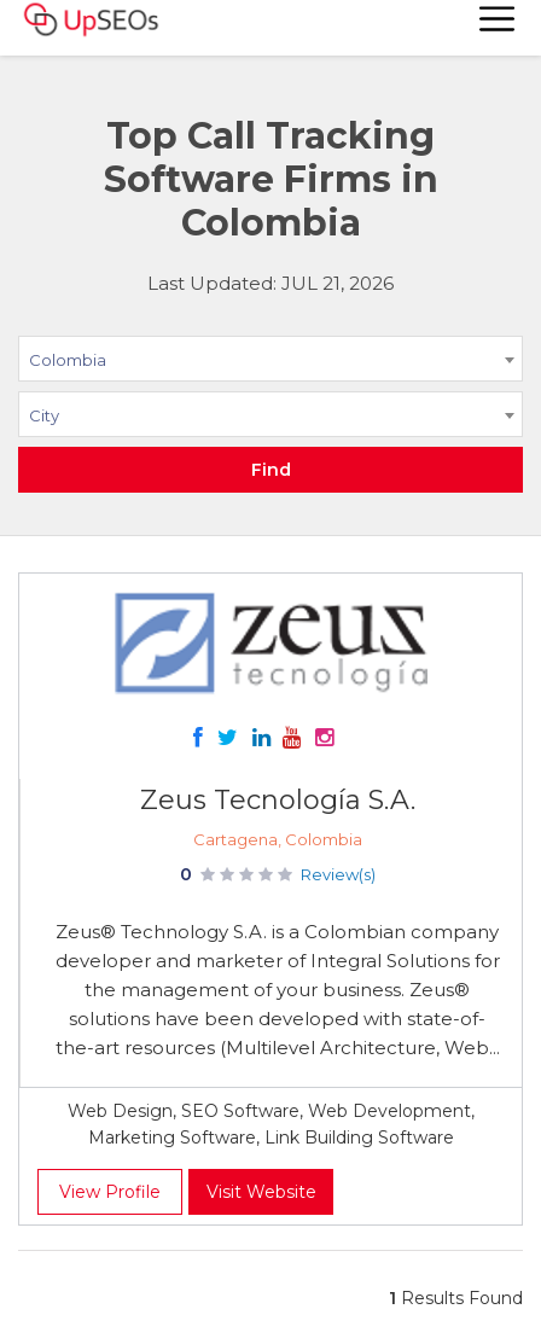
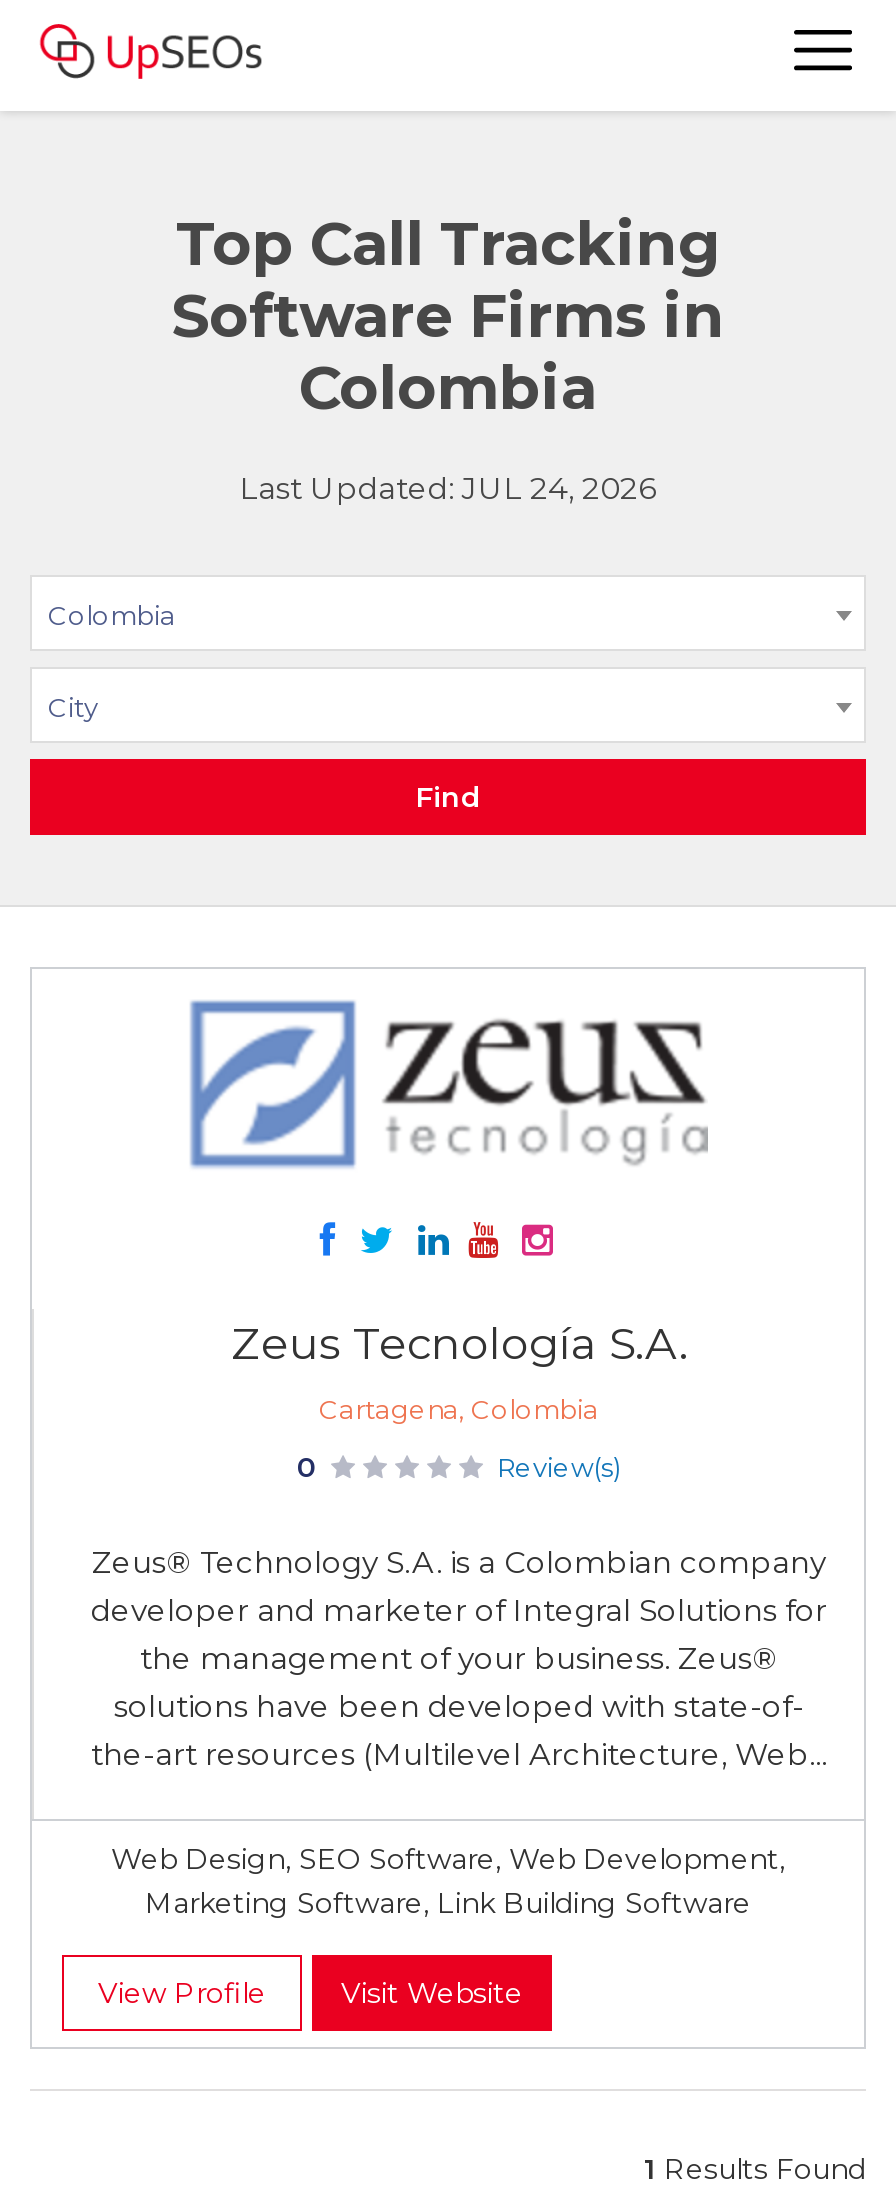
- Last Updated: JUL 21, 2026
+ Last Updated: JUL 24, 2026
